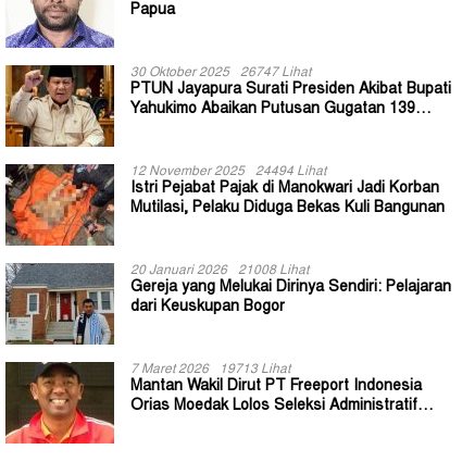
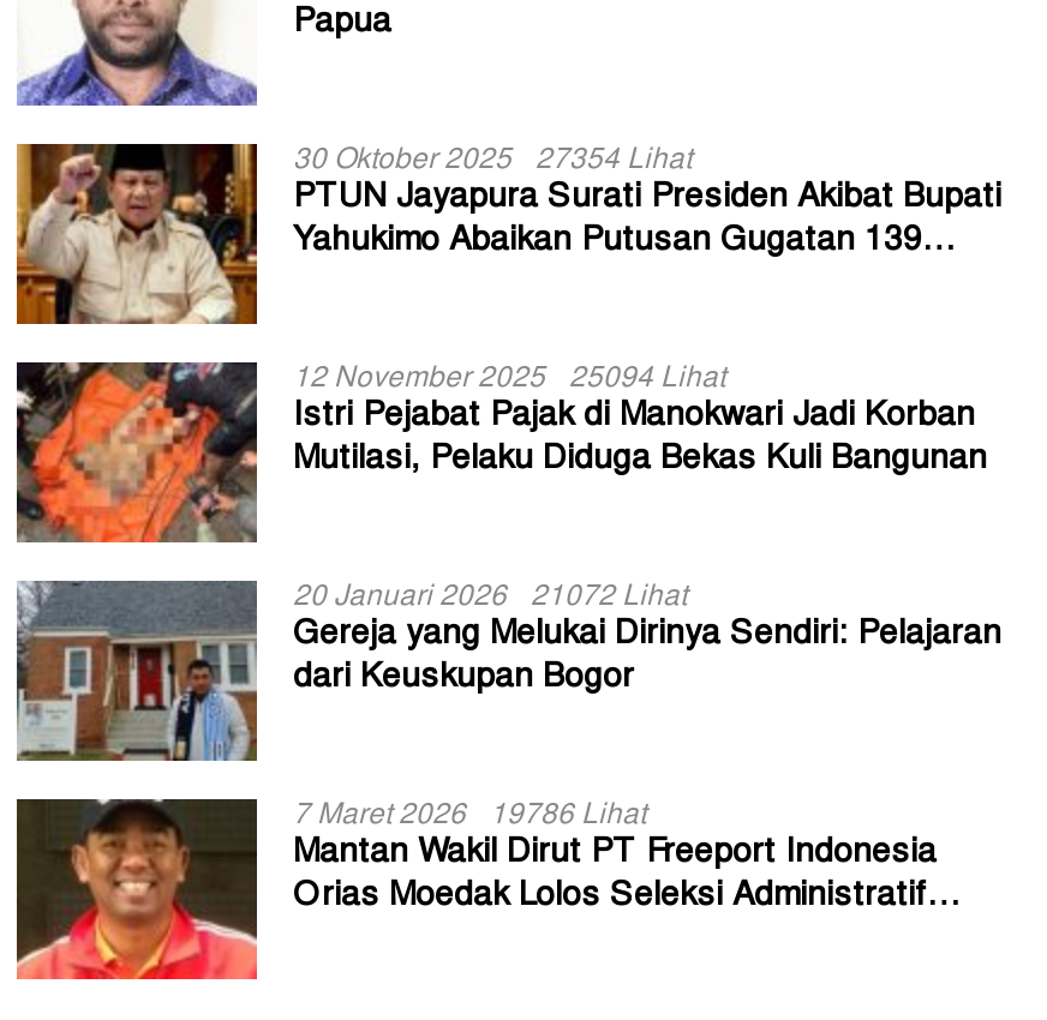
- 30 Oktober 2025 26747 Lihat
+ 30 Oktober 2025 27354 Lihat

- 12 November 2025 24494 Lihat
+ 12 November 2025 25094 Lihat

- 20 Januari 2026 21008 Lihat
+ 20 Januari 2026 21072 Lihat

- 7 Maret 2026 19713 Lihat
+ 7 Maret 2026 19786 Lihat
